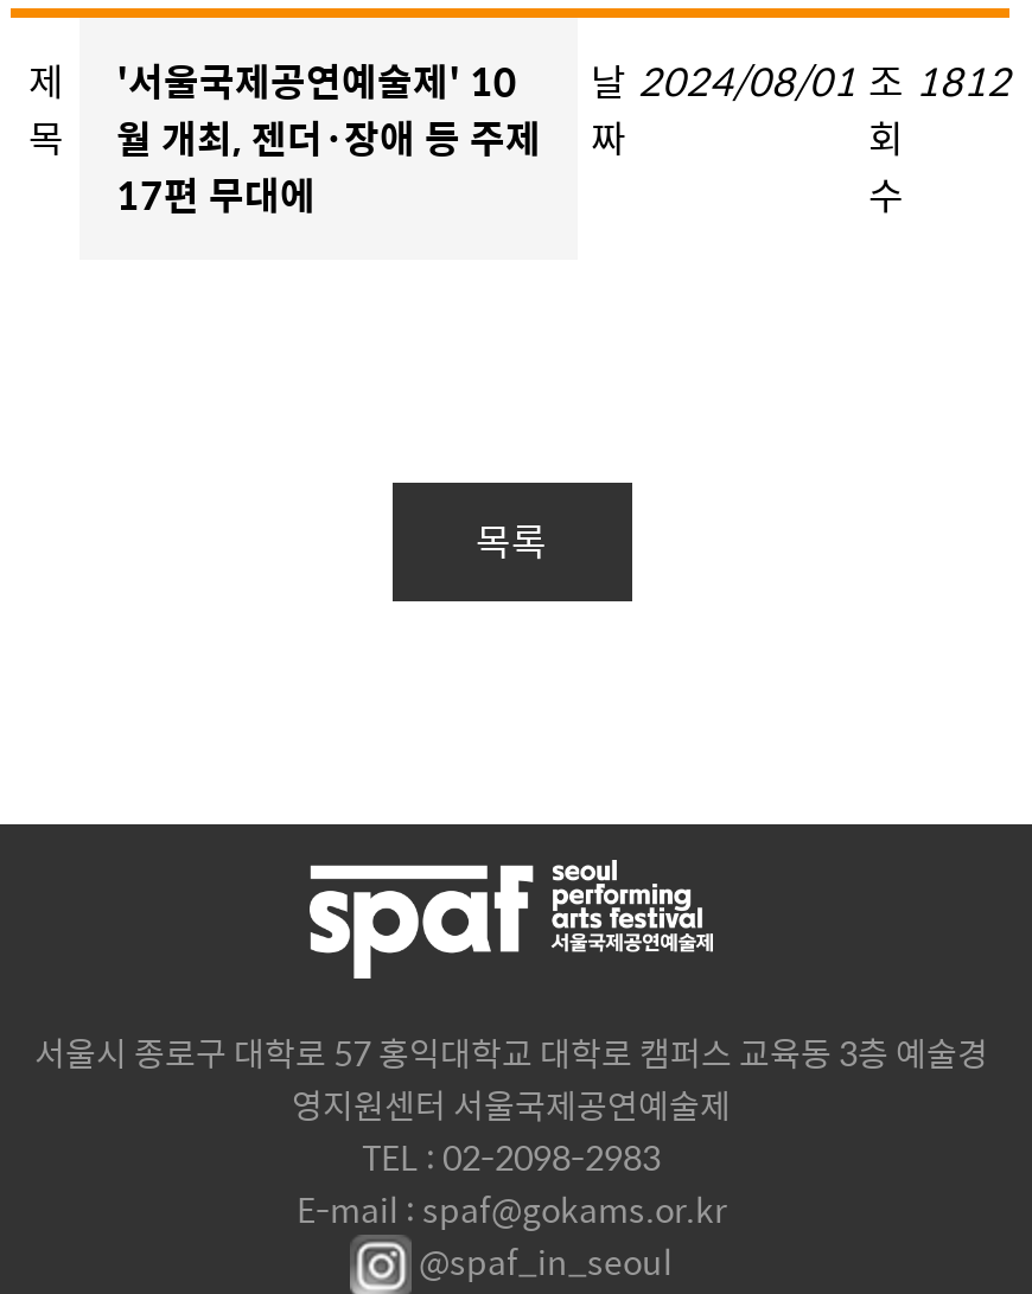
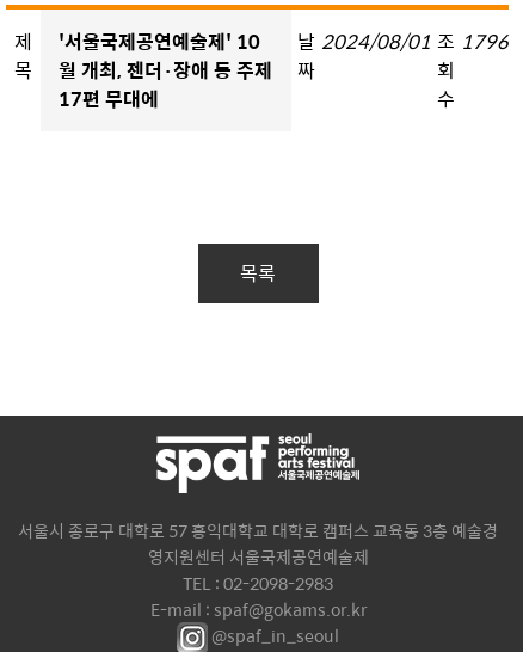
- 제 '서울국제공연예술제' 10 날 2024/08/01 조 1812
+ 제 '서울국제공연예술제' 10 날 2024/08/01 조 1796
